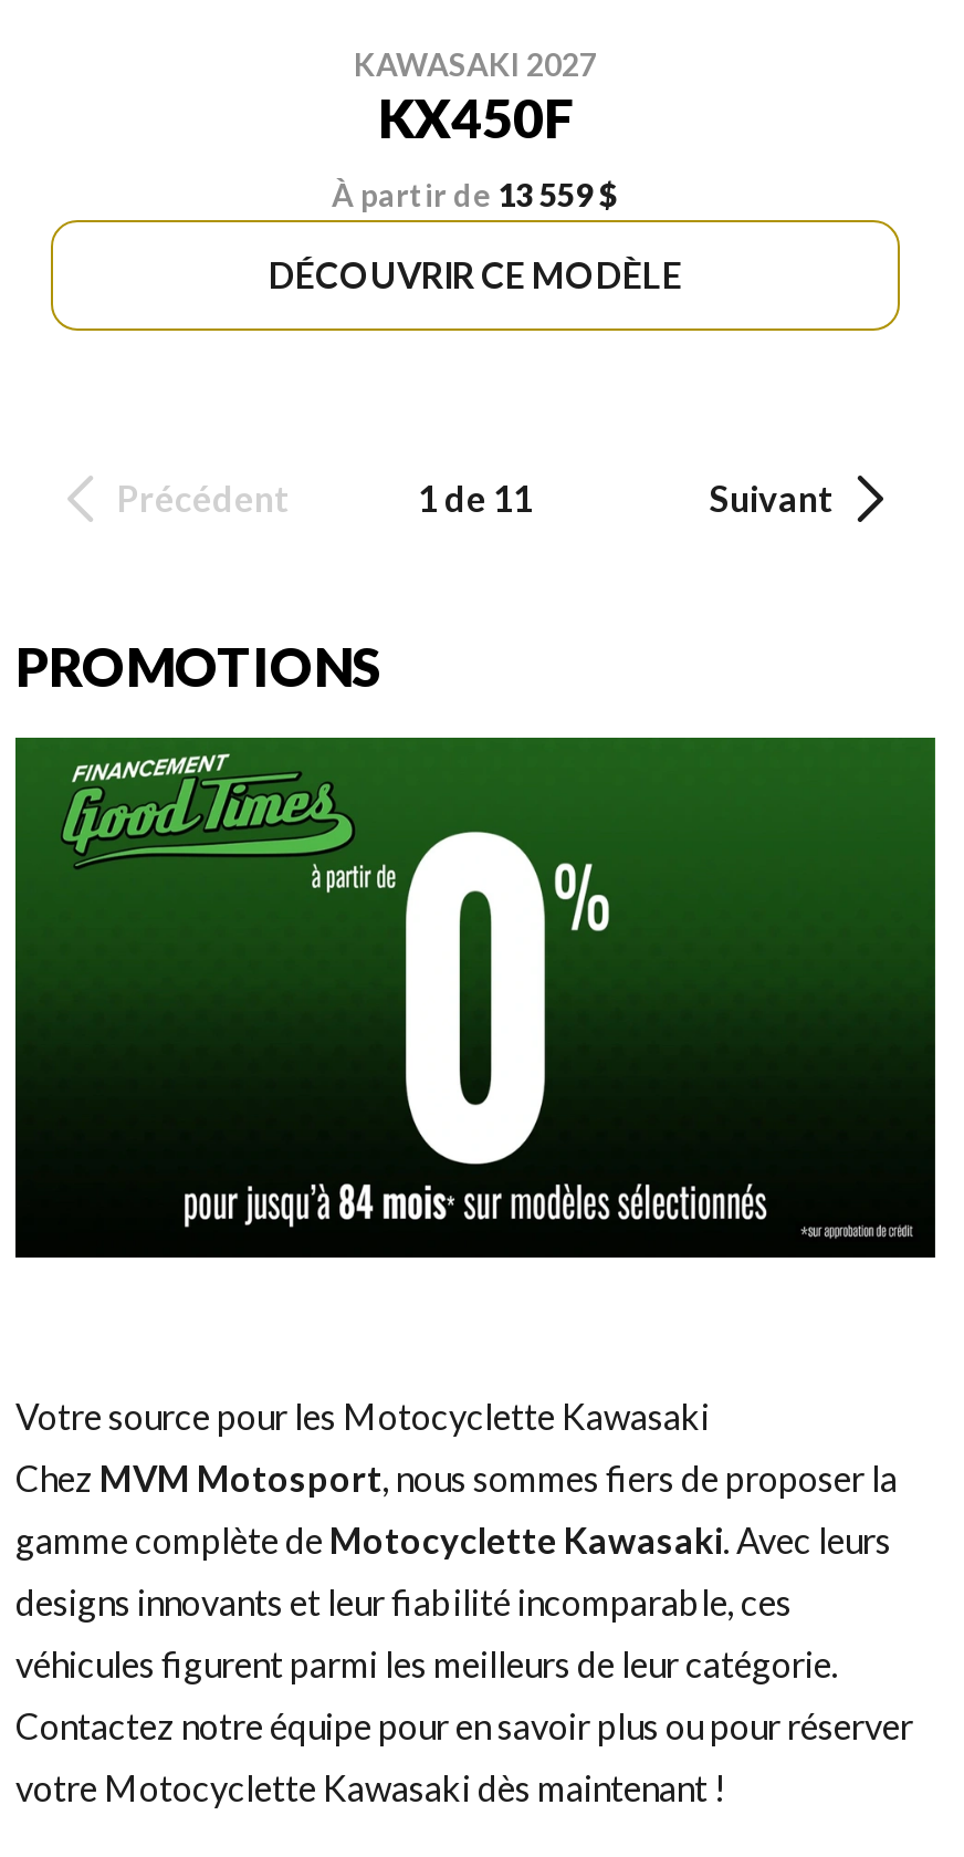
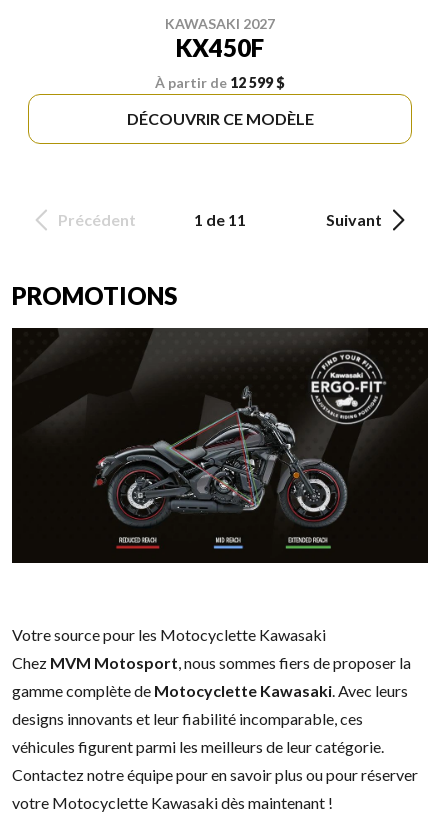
- À partir de 13 559 $
+ À partir de 12 599 $

- [image]
+ [image]
